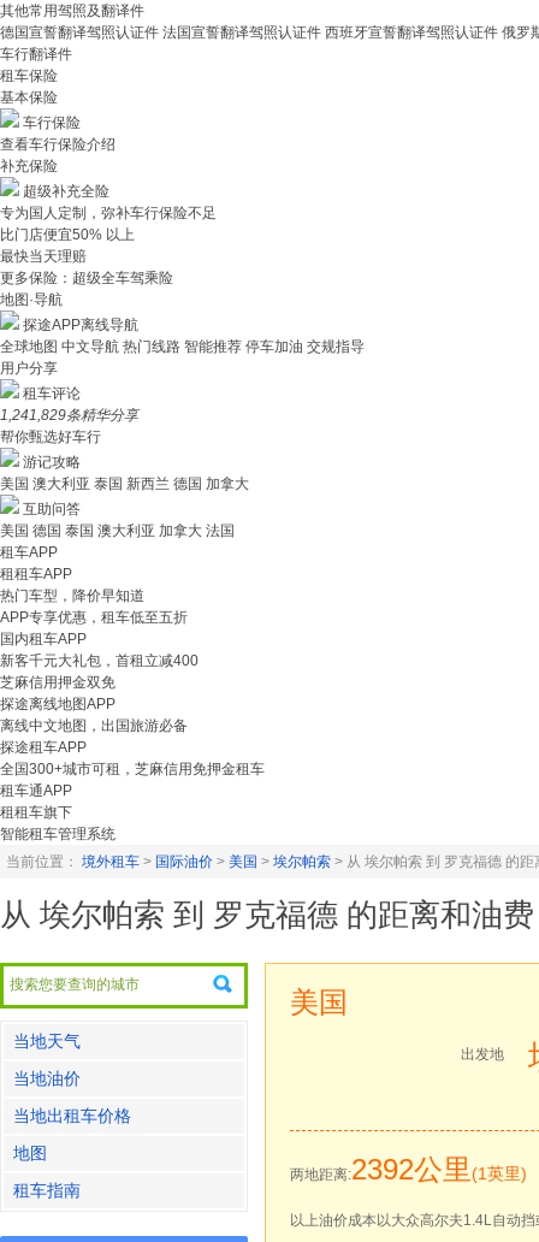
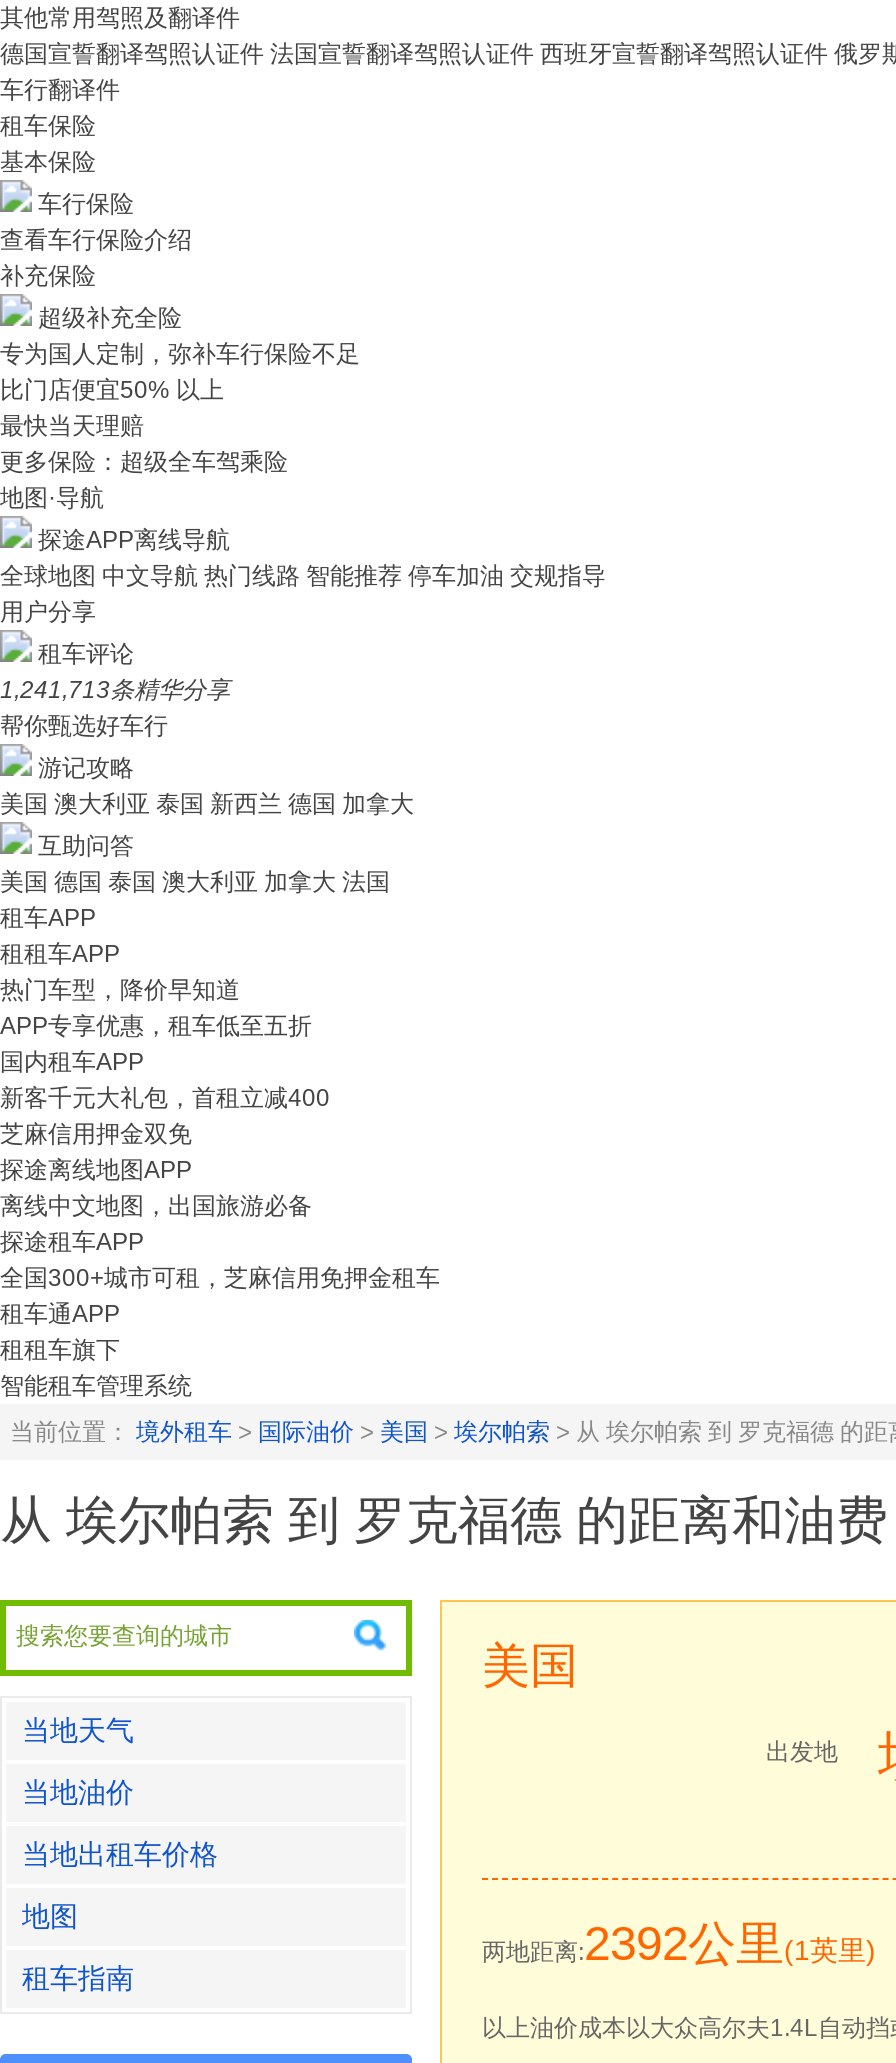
- 1,241,829条精华分享
+ 1,241,713条精华分享
